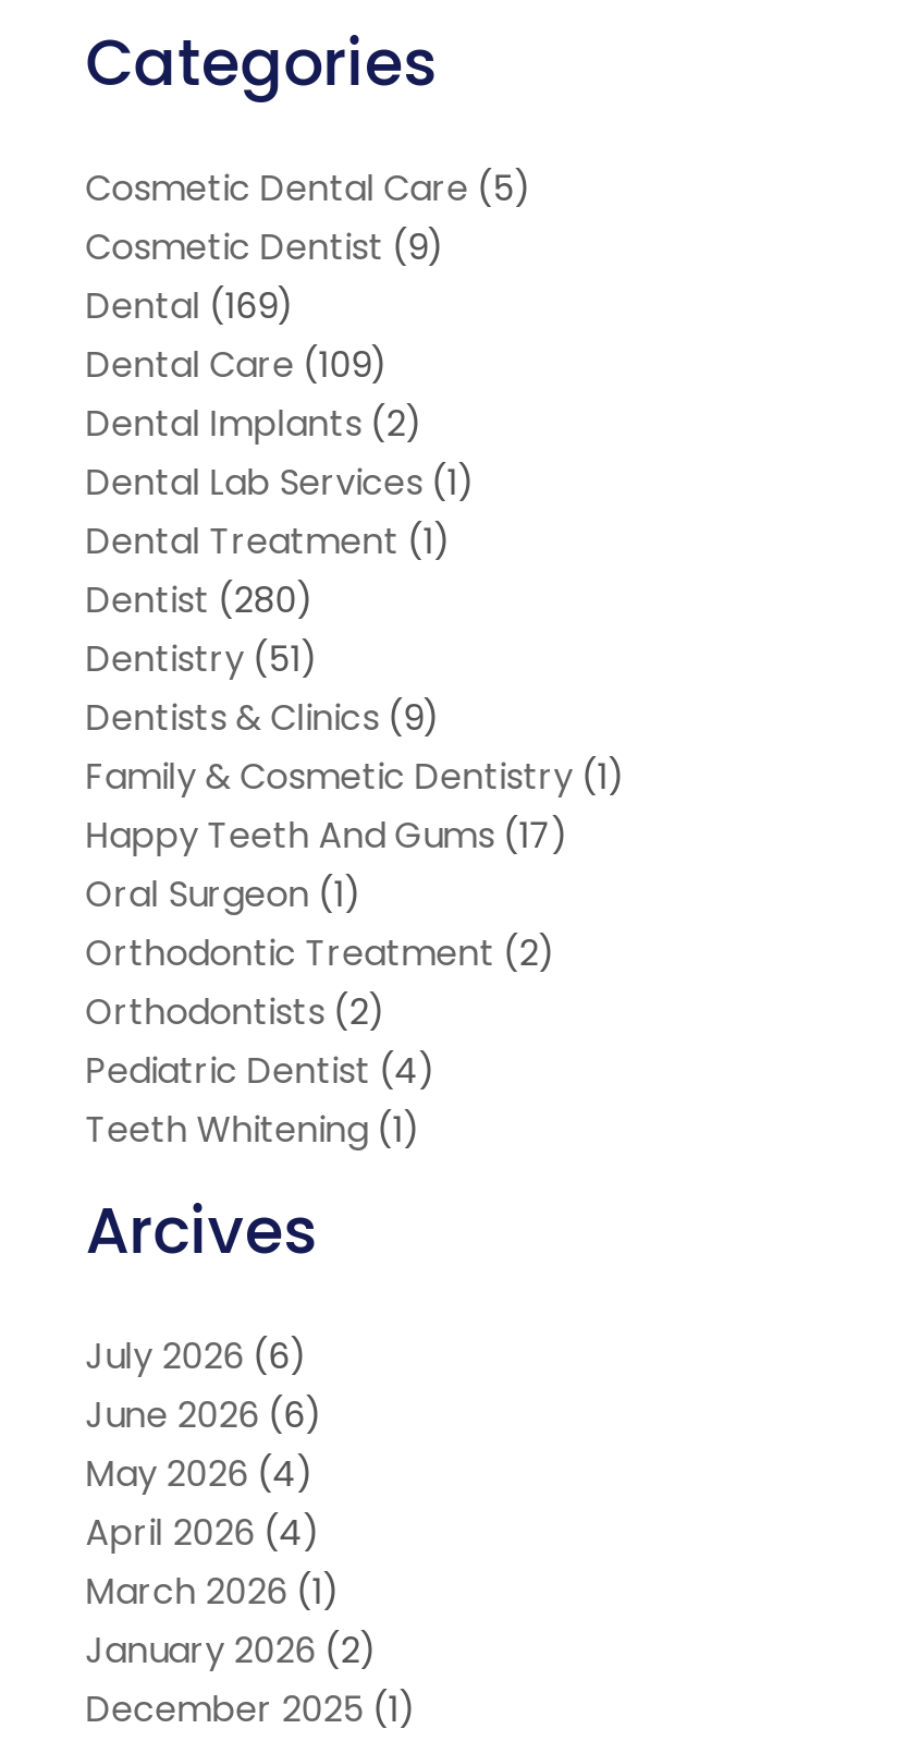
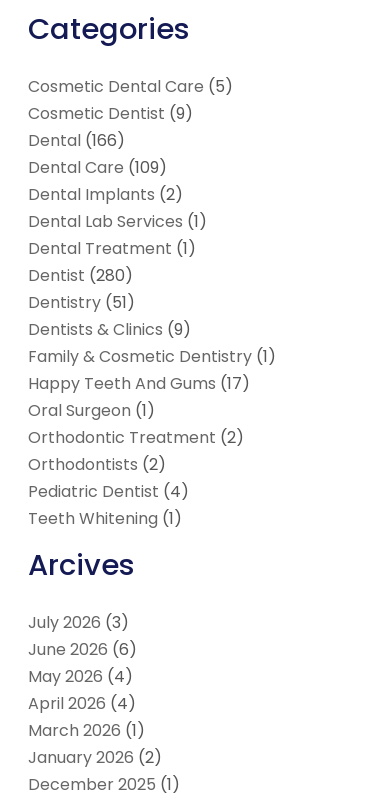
- Dental (169)
+ Dental (166)

- July 2026 (6)
+ July 2026 (3)
